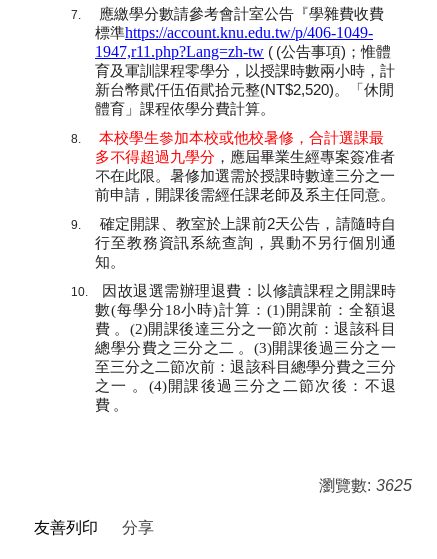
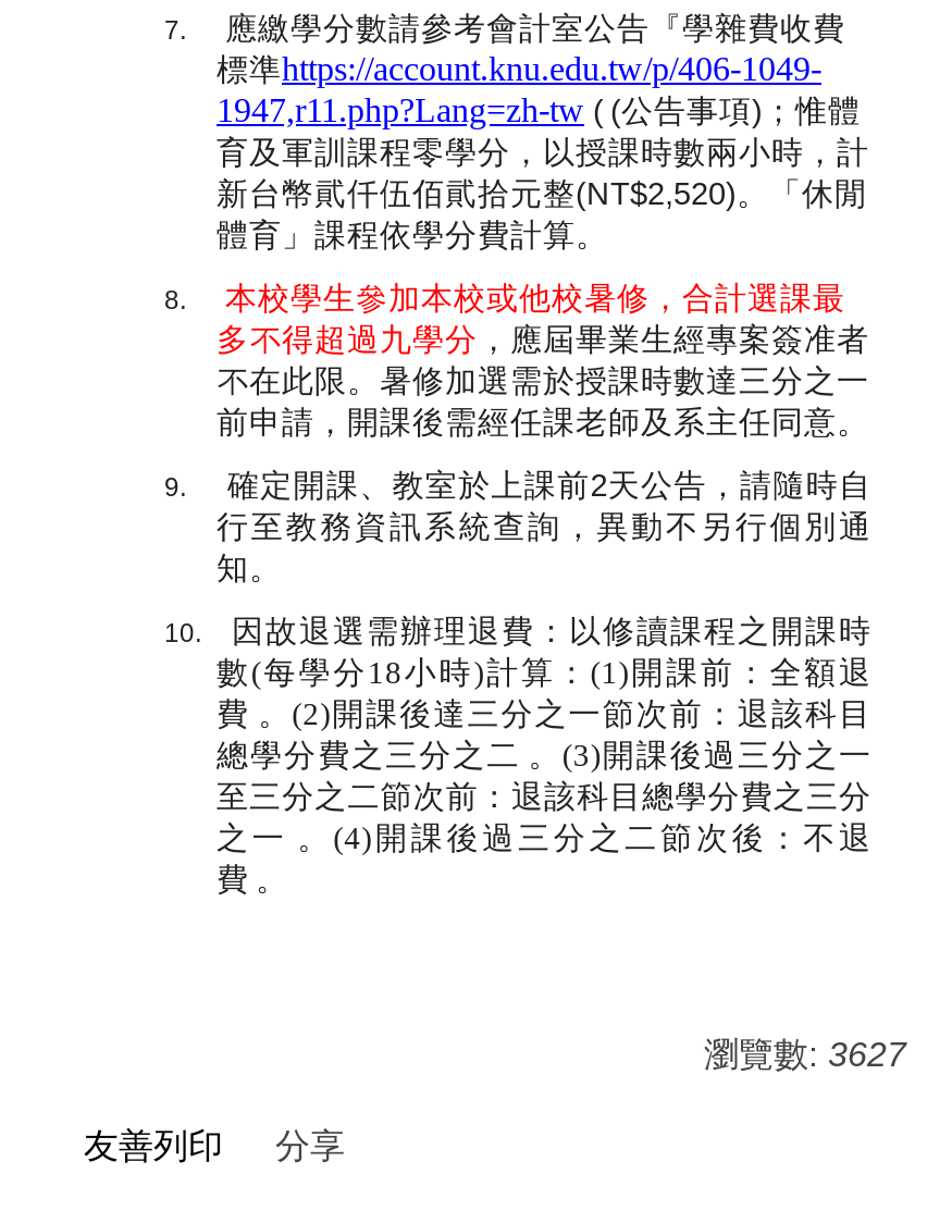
- 瀏覽數: 3625
+ 瀏覽數: 3627
